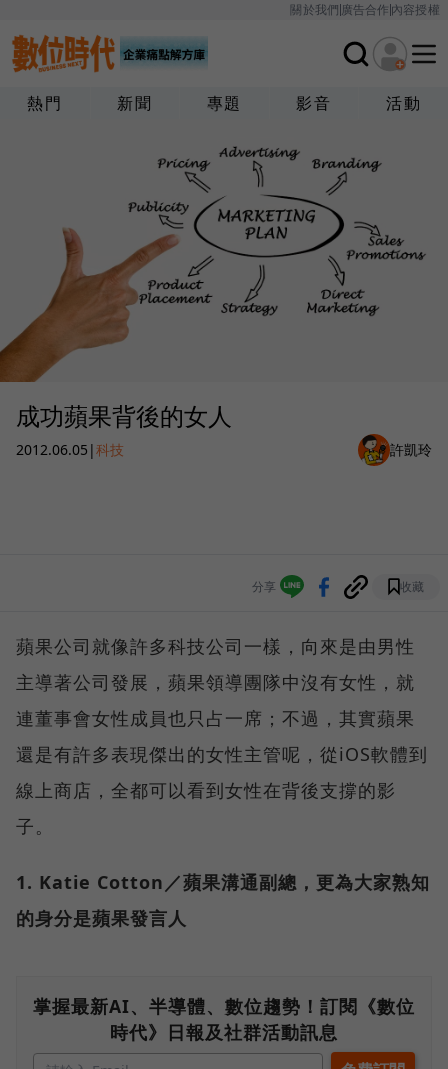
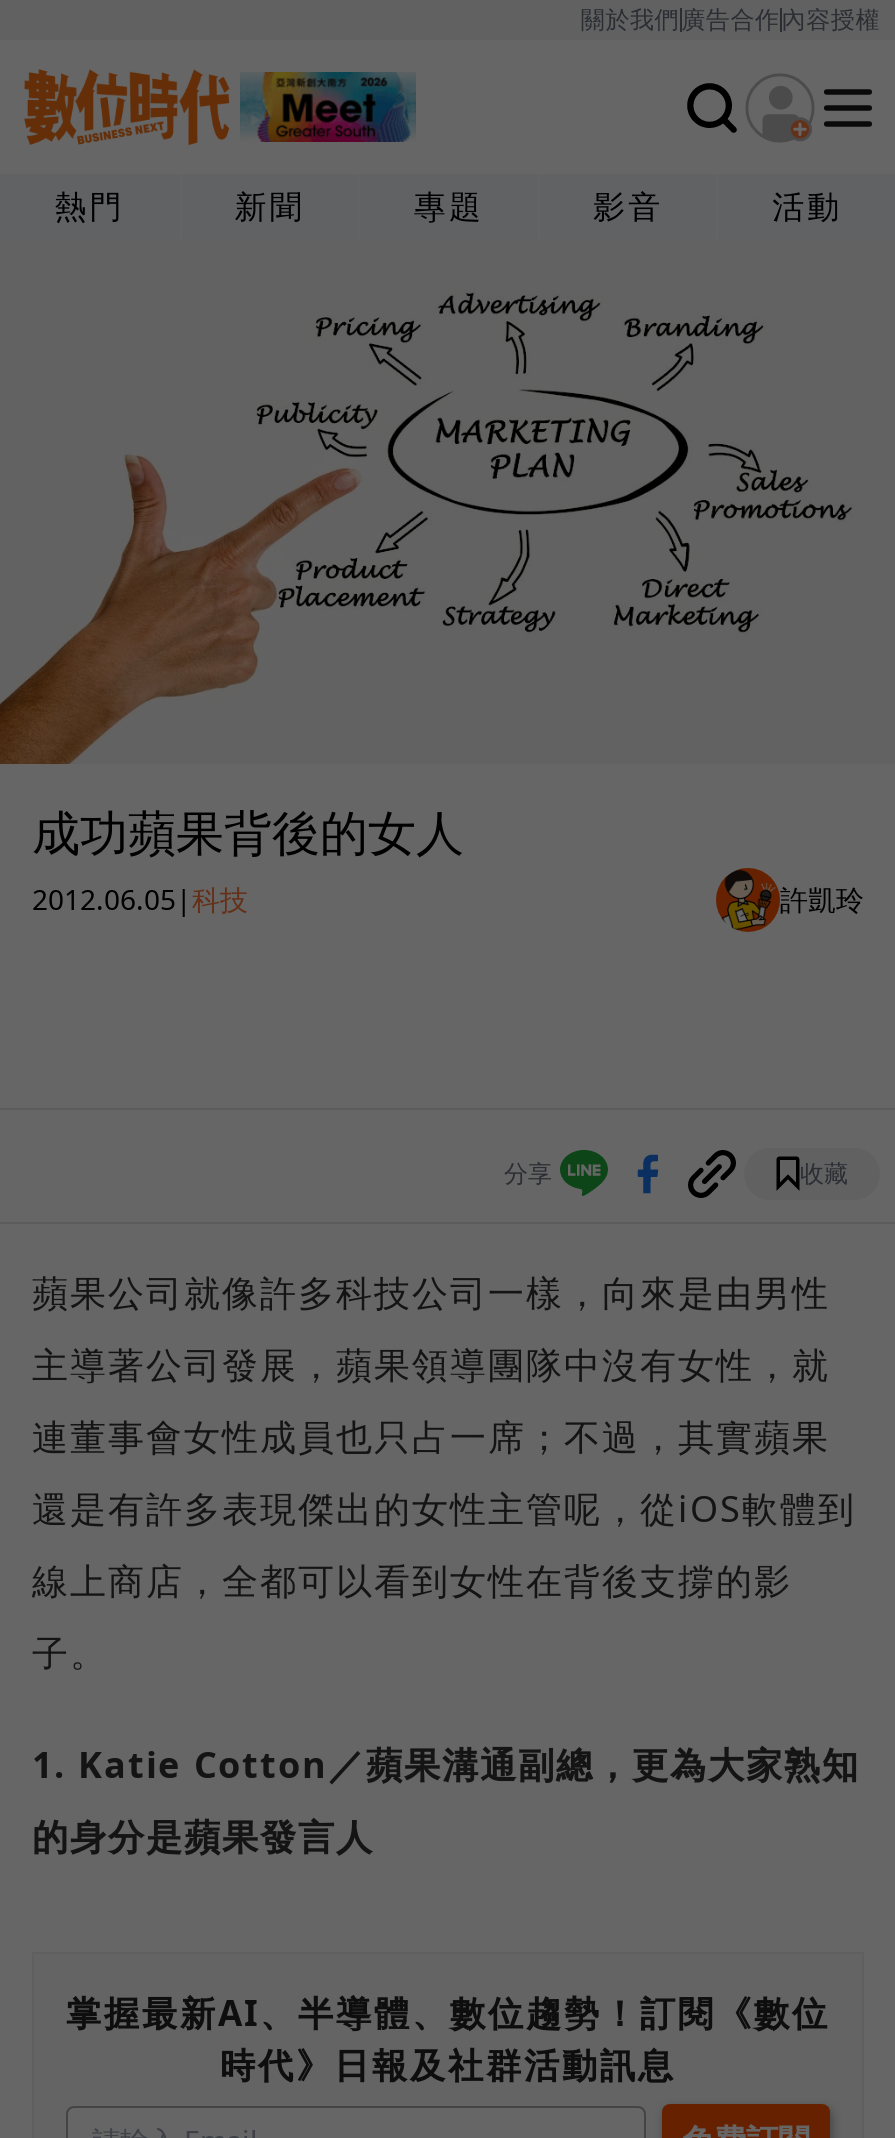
- [image]
+ [image]
